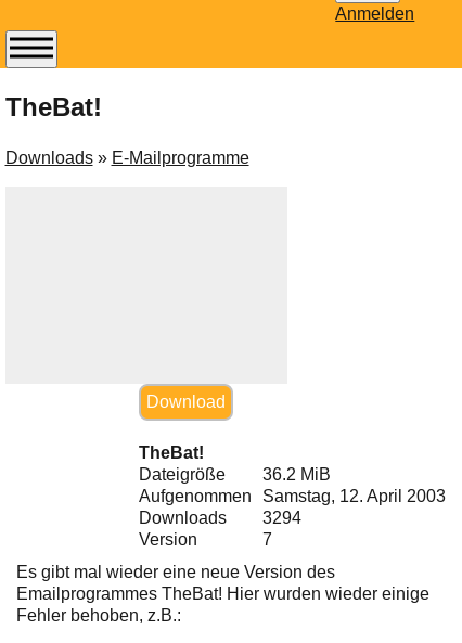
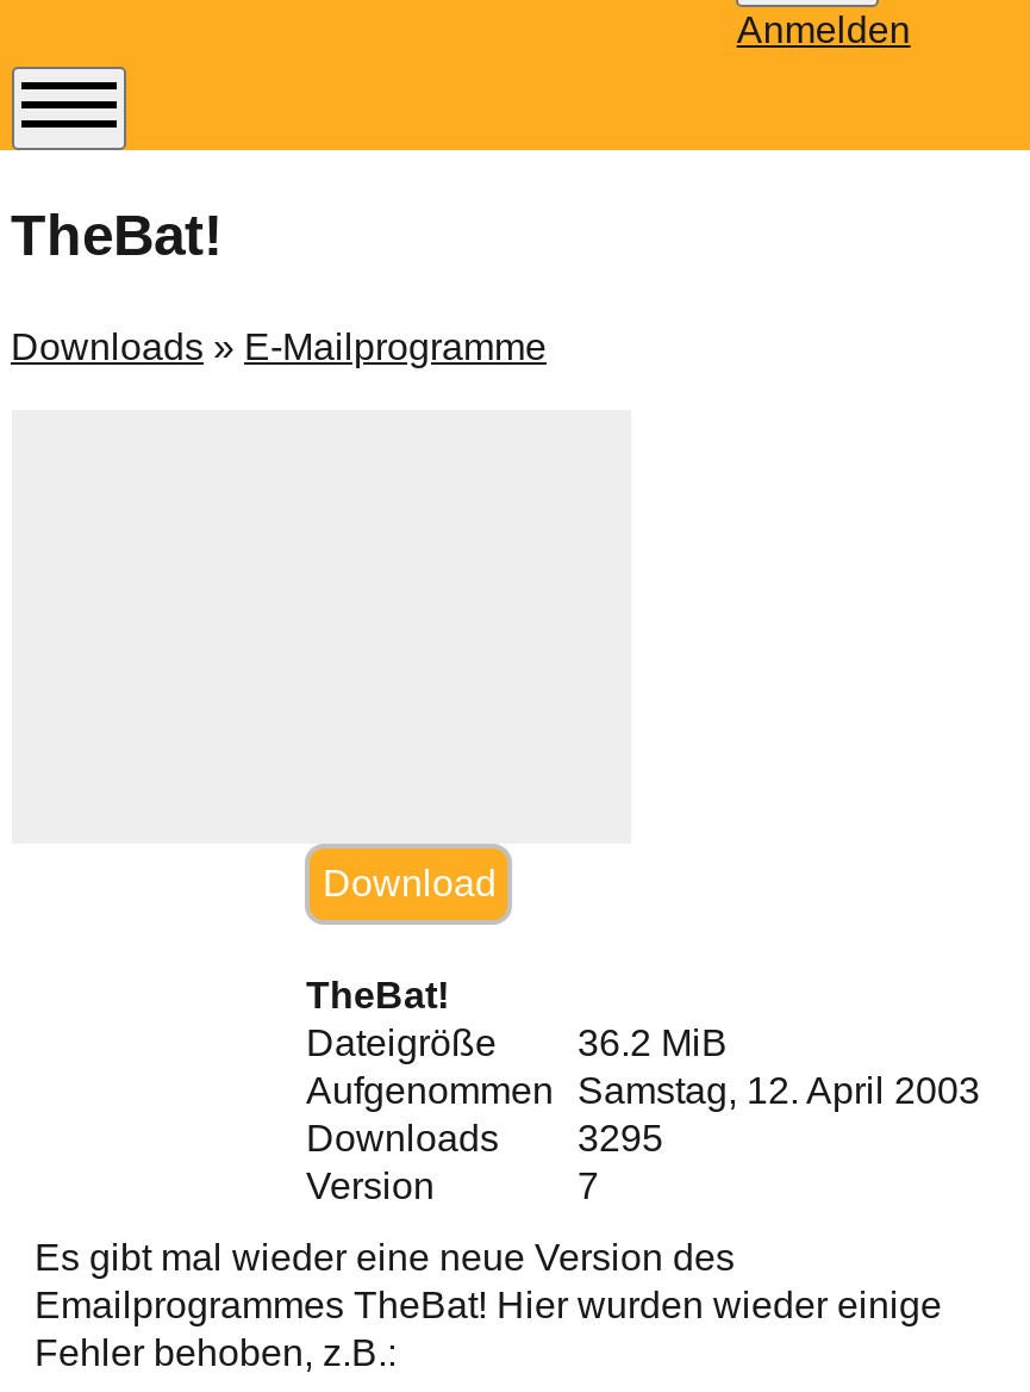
- Downloads 3294
+ Downloads 3295
